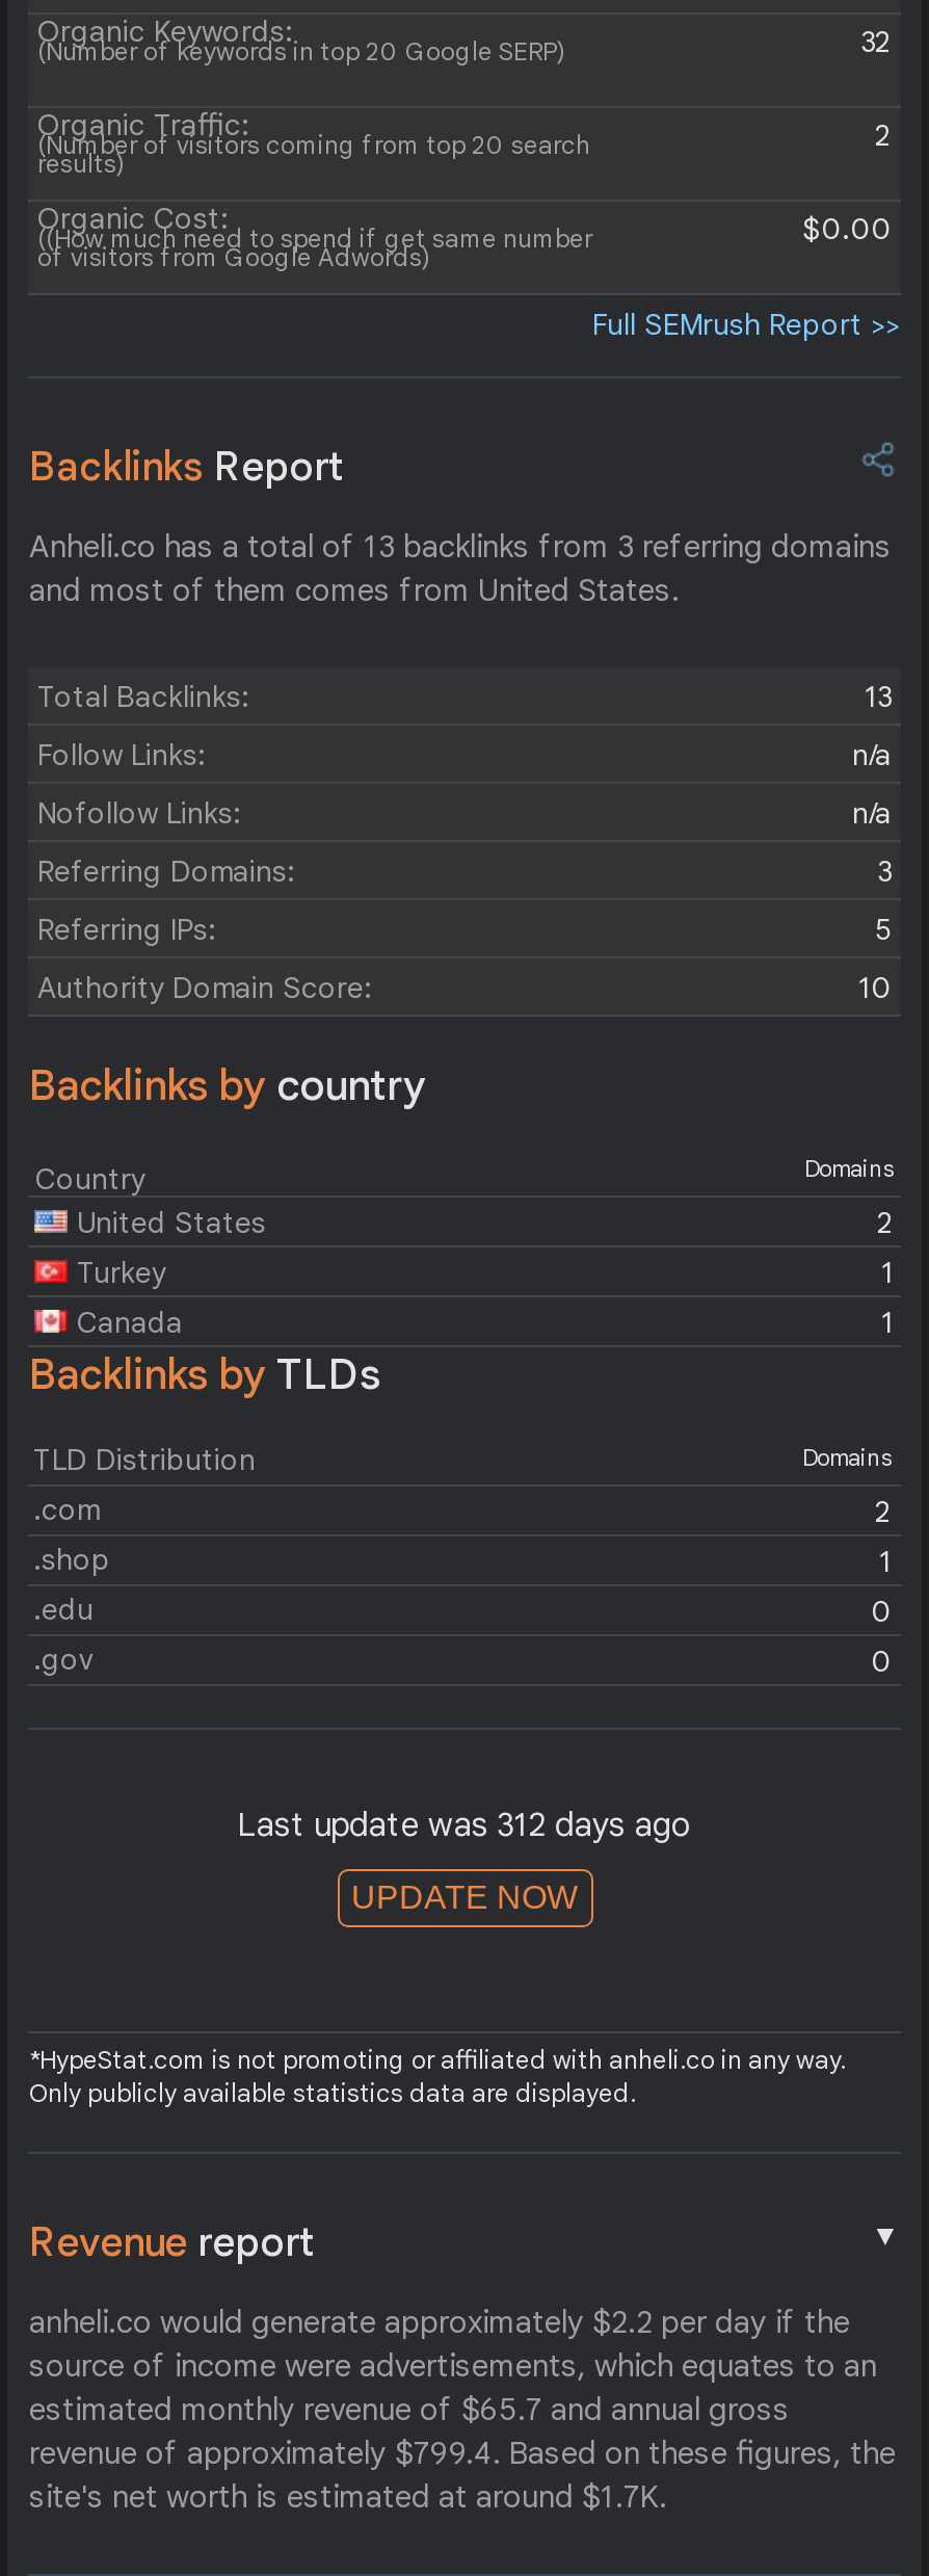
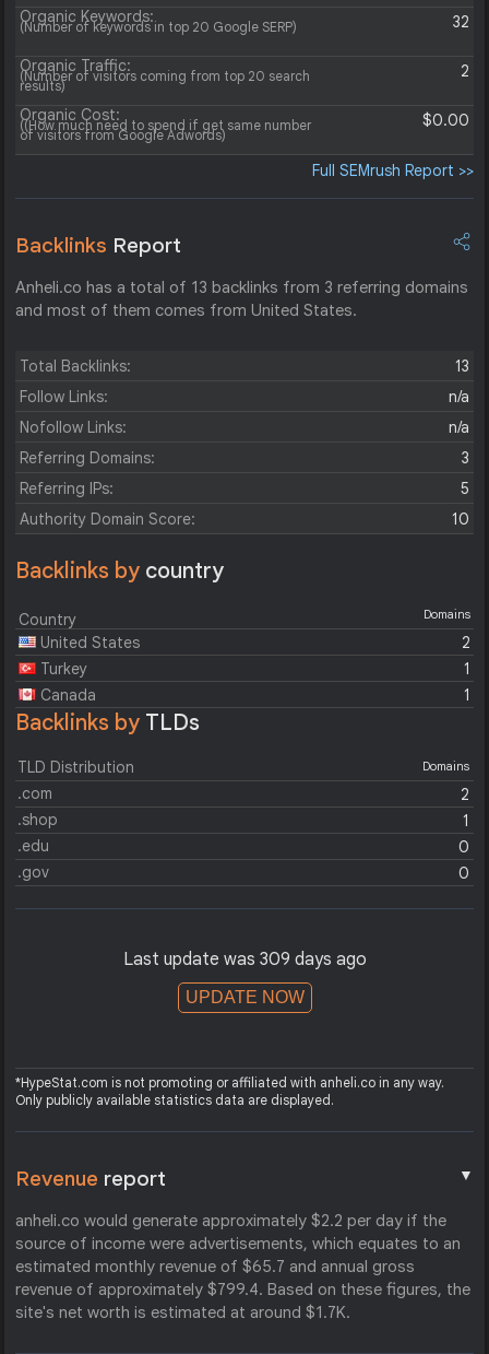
- Last update was 312 days ago
+ Last update was 309 days ago
